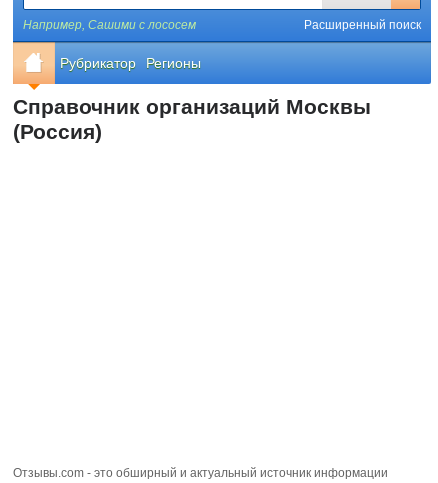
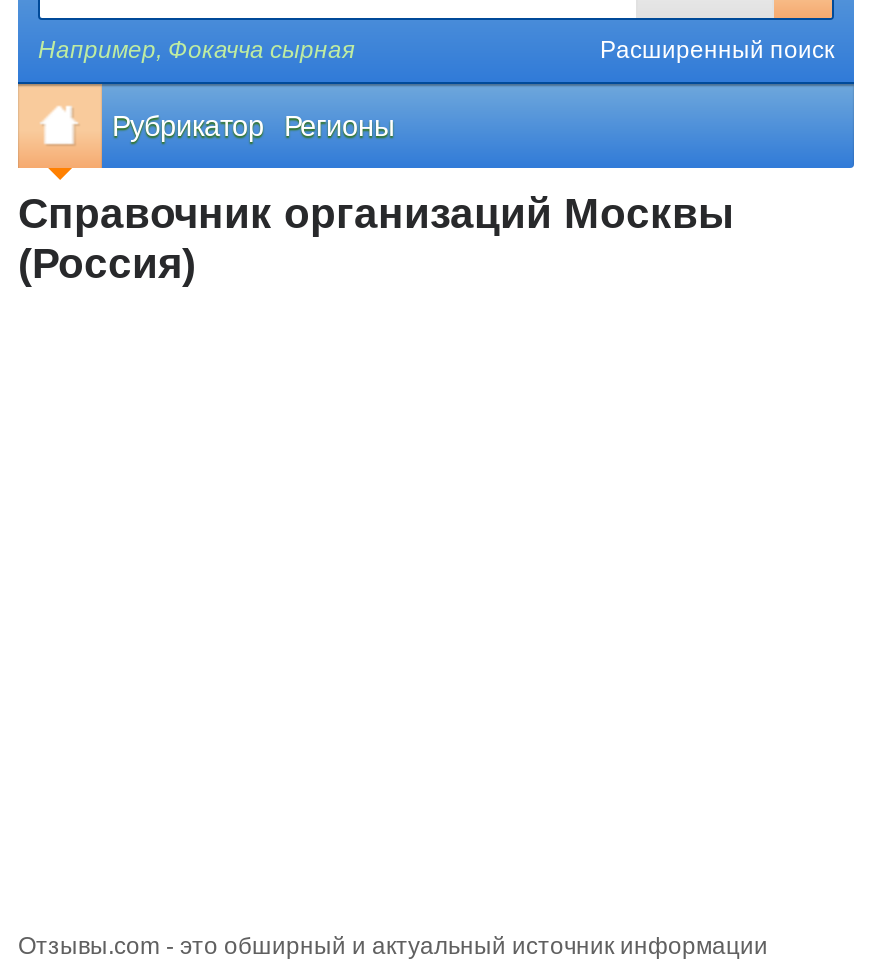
- Например, Сашими с лососем
+ Например, Фокачча сырная
